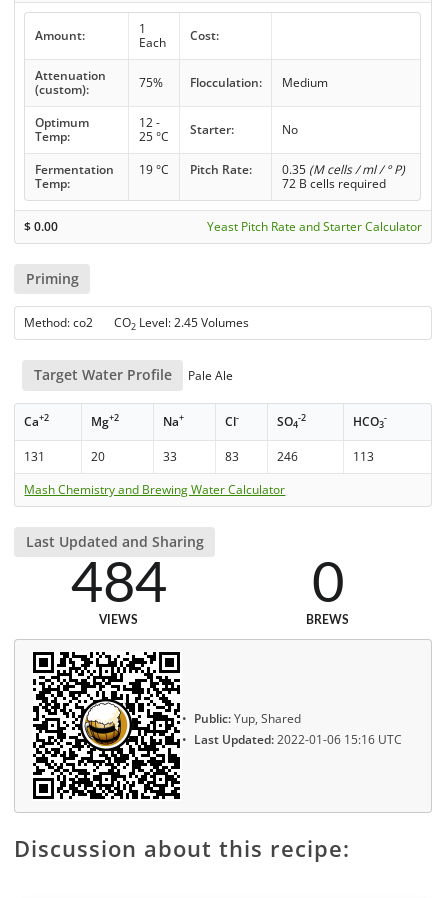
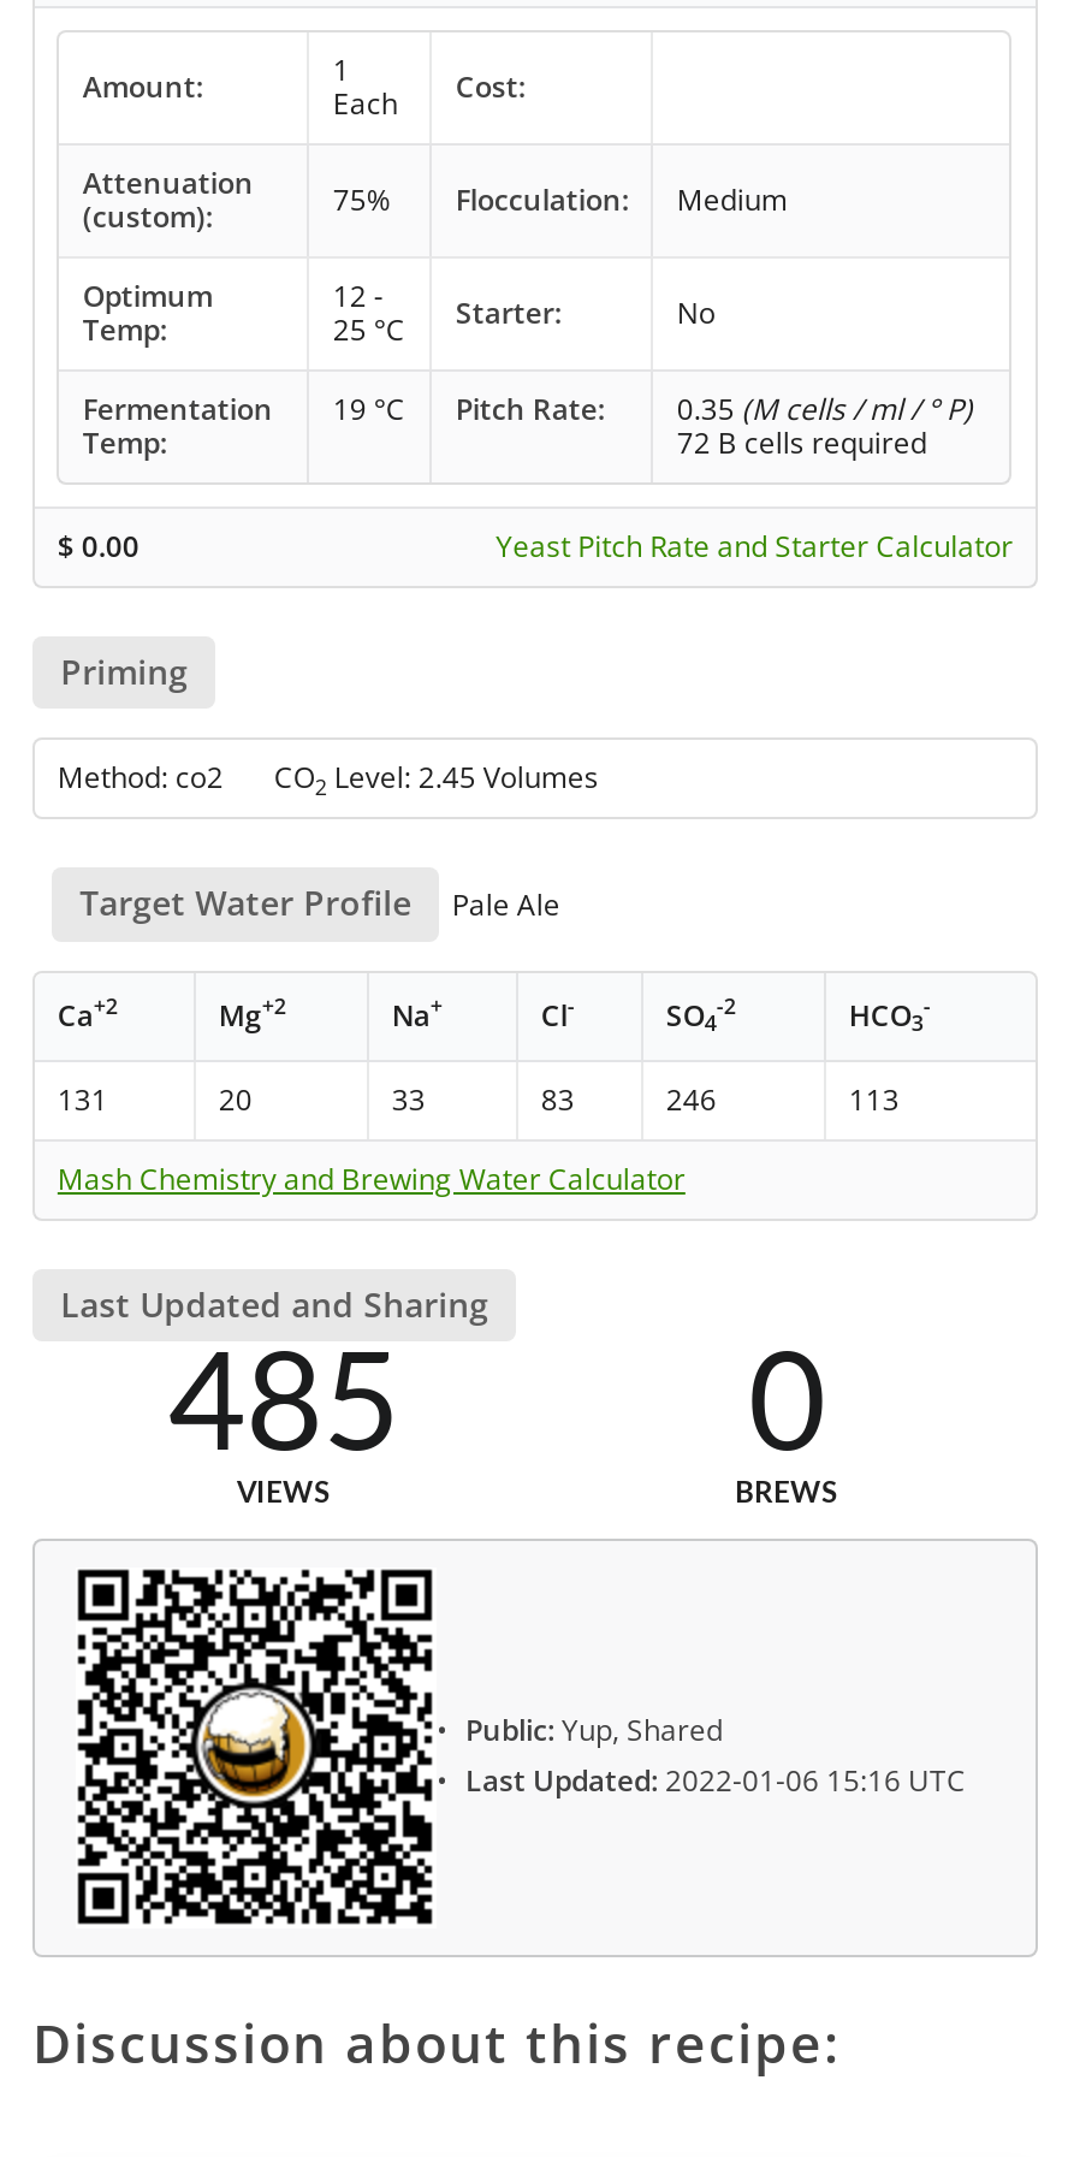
- 484
+ 485
